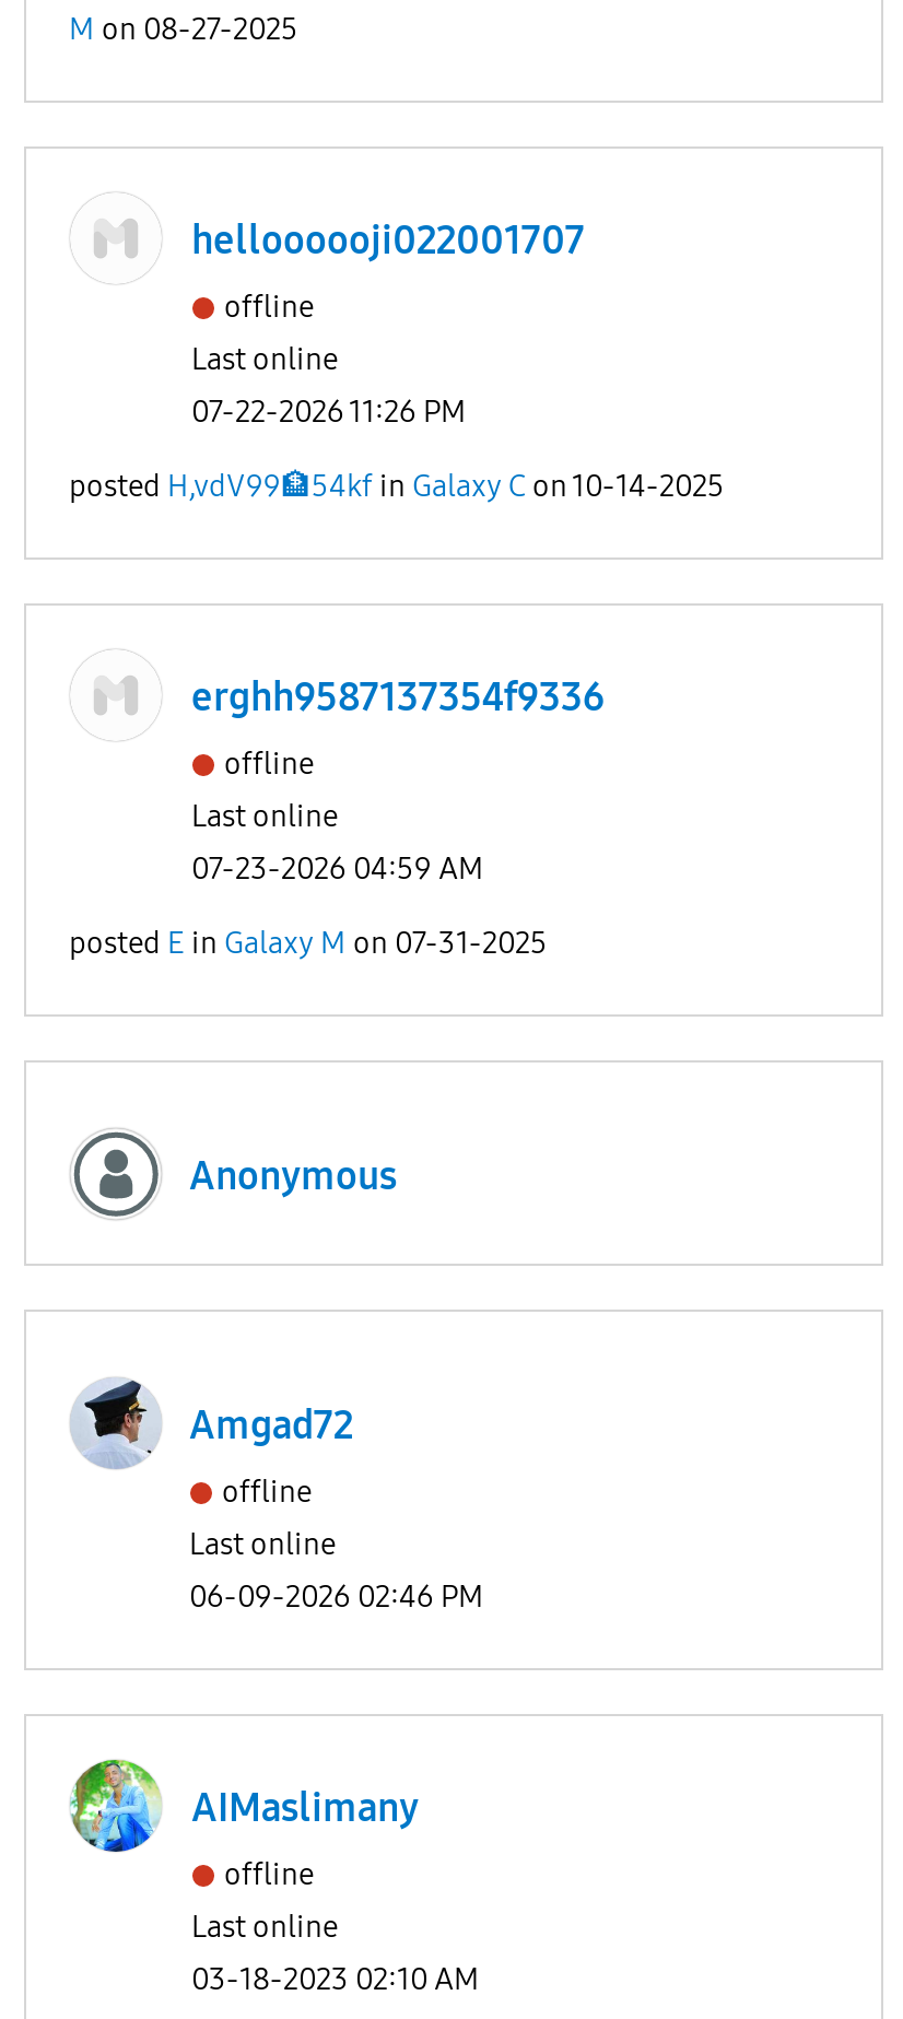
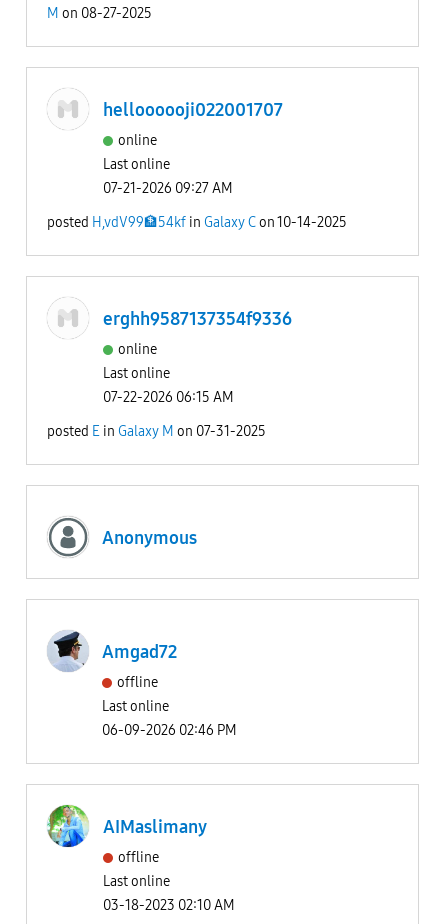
- offline
+ online

- 07-22-2026 11:26 PM
+ 07-21-2026 09:27 AM

- offline
+ online

- 07-23-2026 04:59 AM
+ 07-22-2026 06:15 AM
